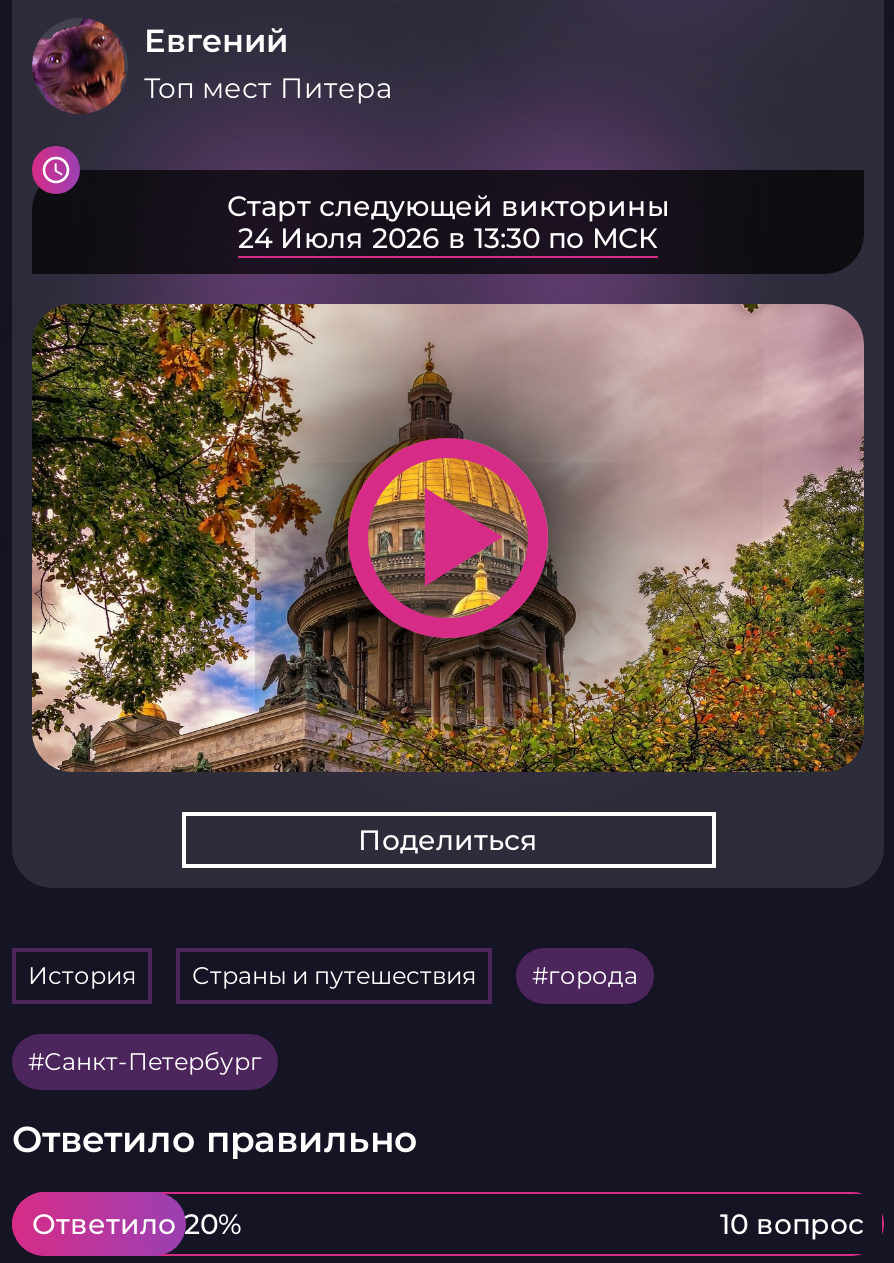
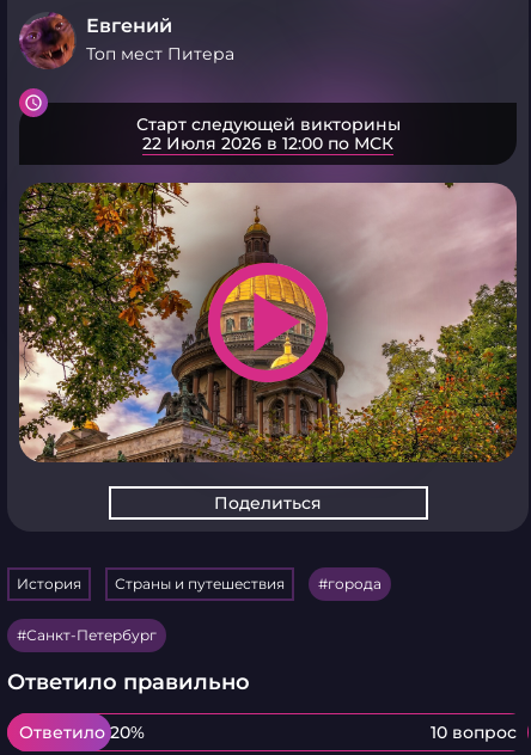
- 24 Июля 2026 в 13:30 по МСК
+ 22 Июля 2026 в 12:00 по МСК
